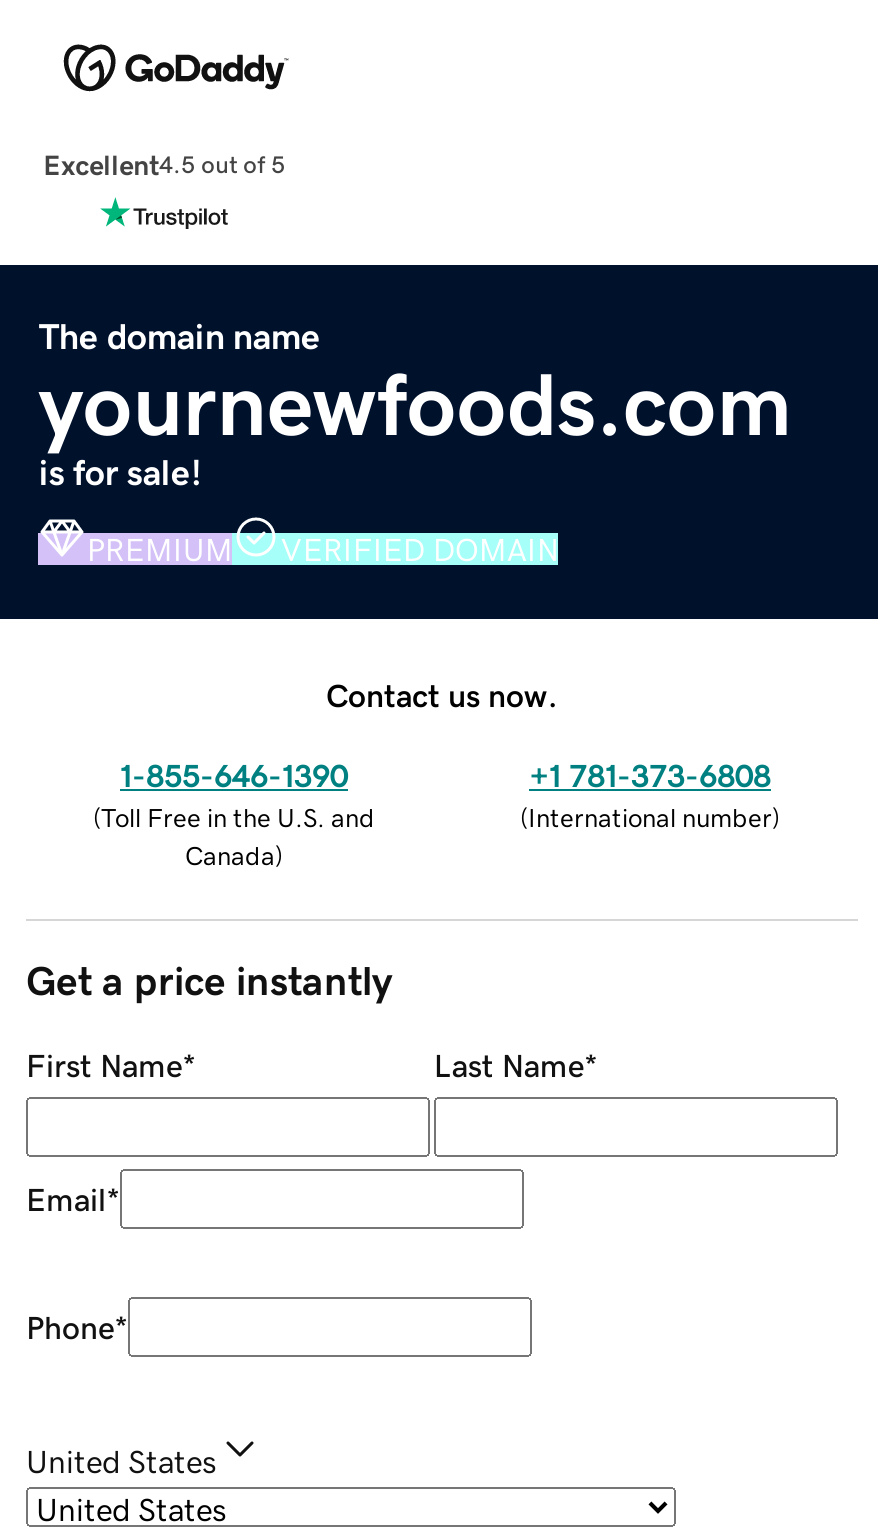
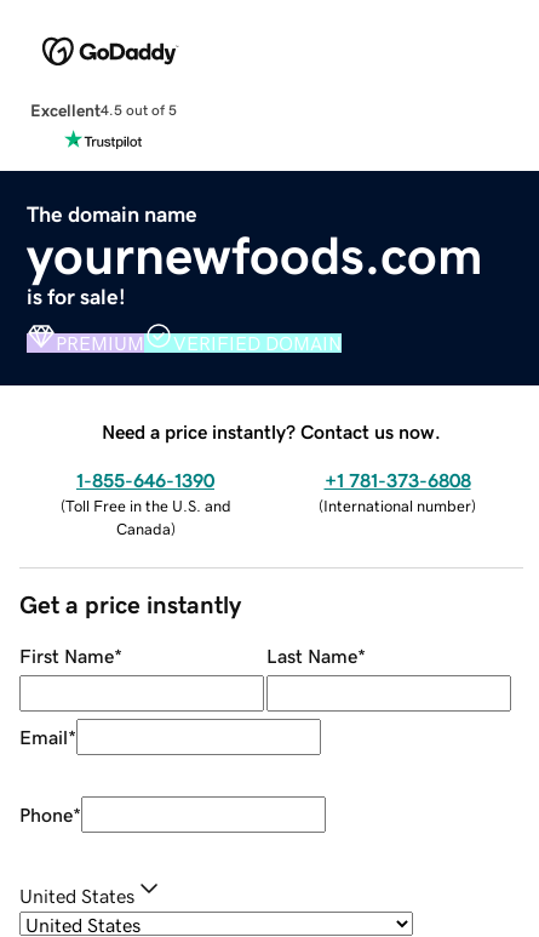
- Contact us now.
+ Need a price instantly? Contact us now.
